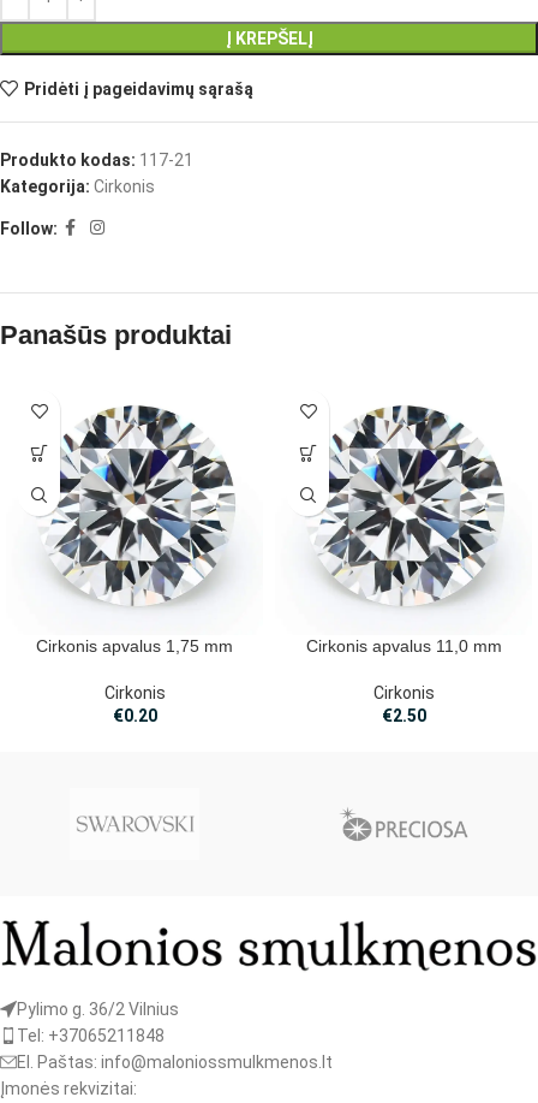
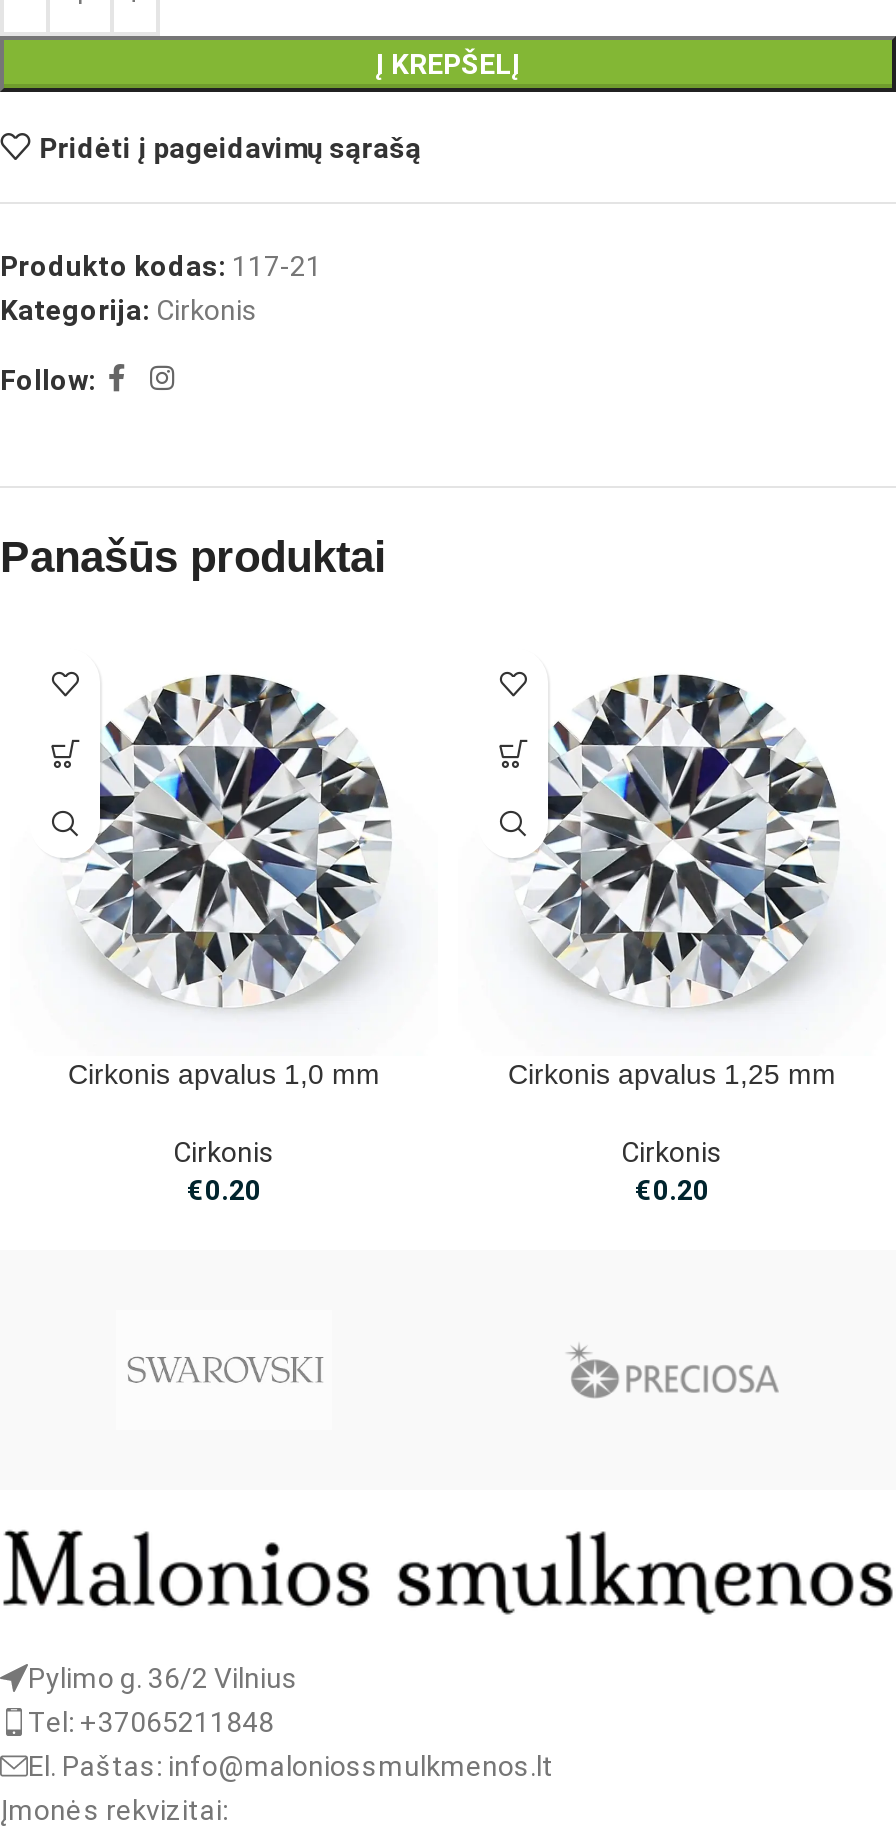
- Cirkonis apvalus 1,75 mm
+ Cirkonis apvalus 1,0 mm

- Cirkonis apvalus 11,0 mm
+ Cirkonis apvalus 1,25 mm

- €2.50
+ €0.20
